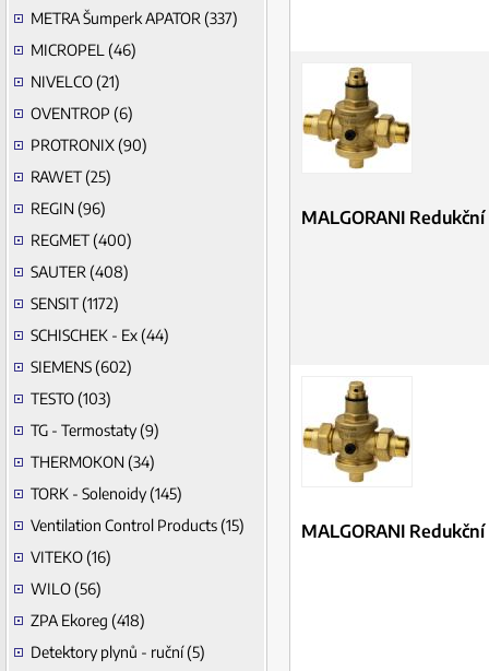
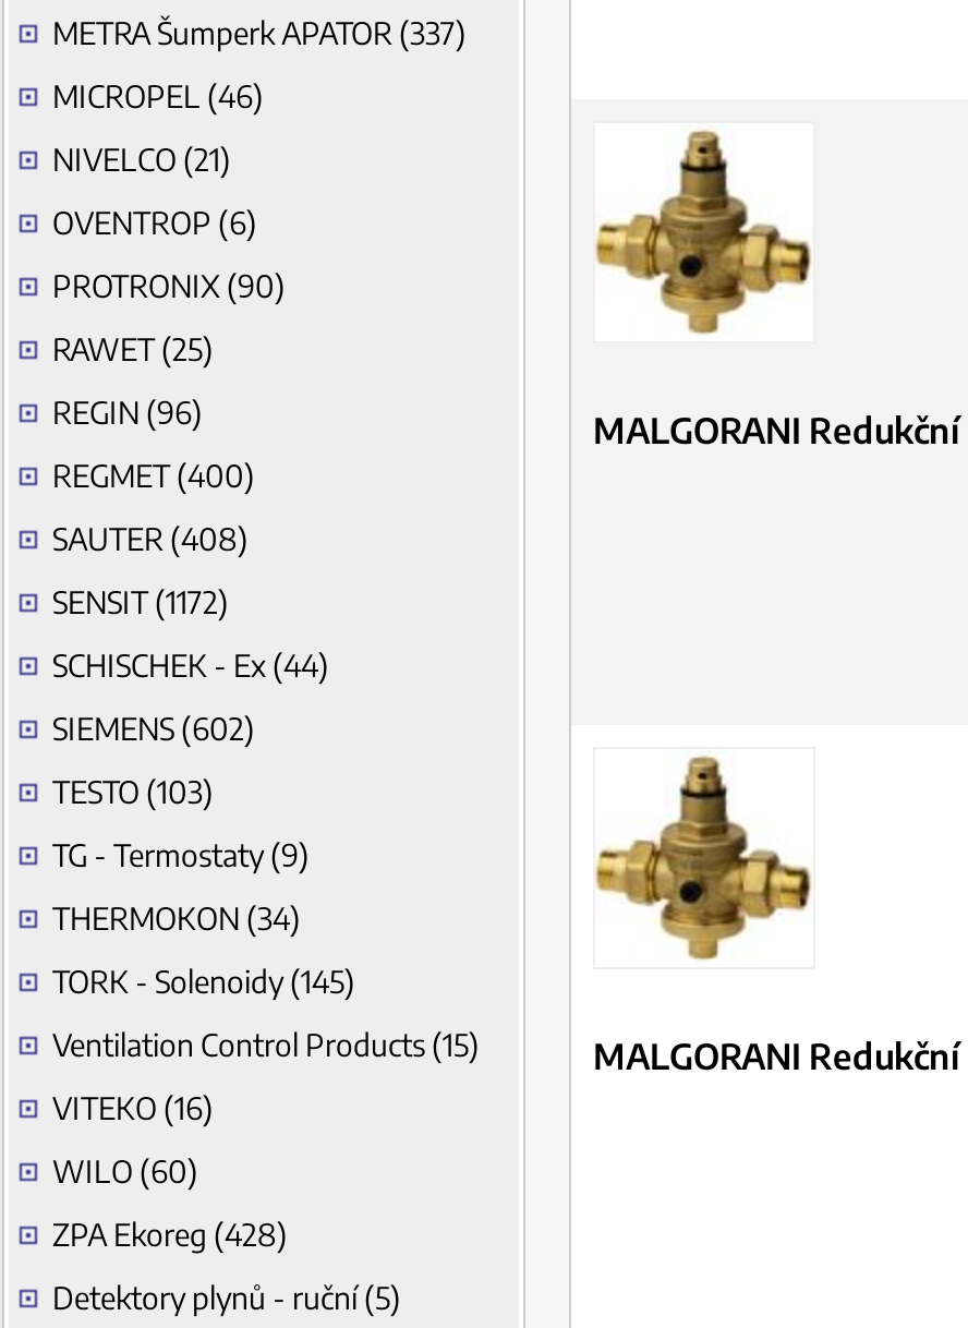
- WILO (56)
+ WILO (60)

- ZPA Ekoreg (418)
+ ZPA Ekoreg (428)
